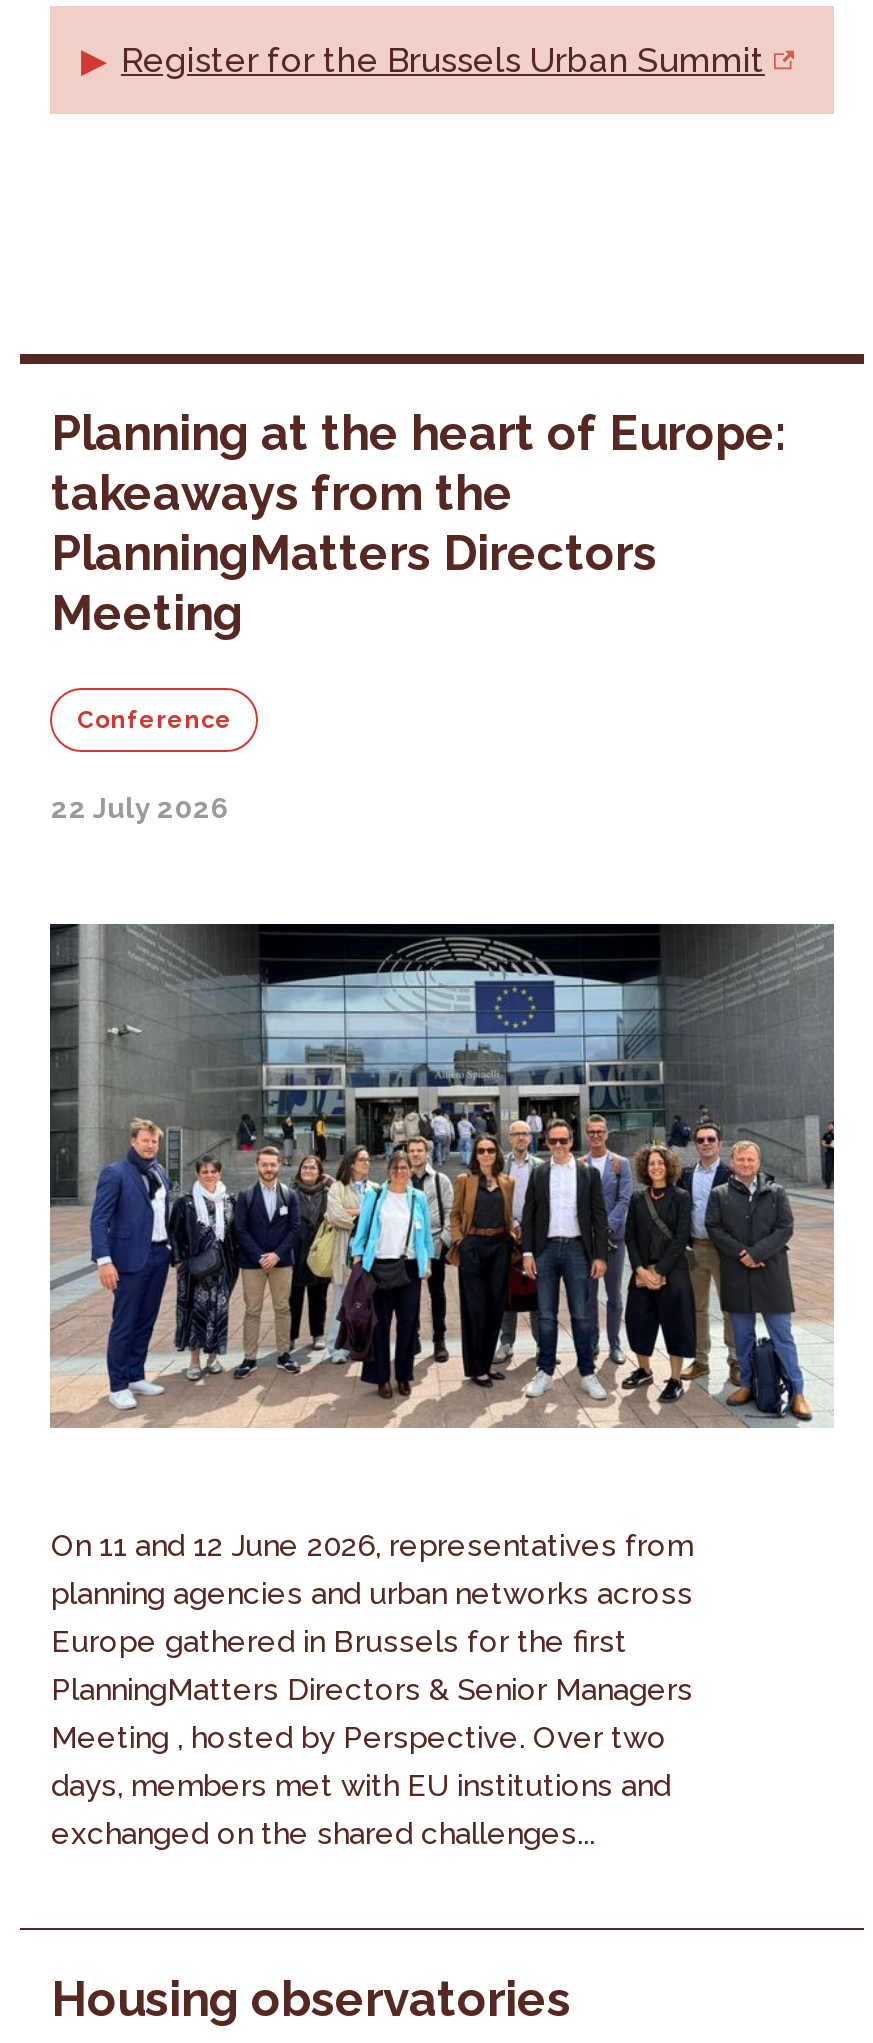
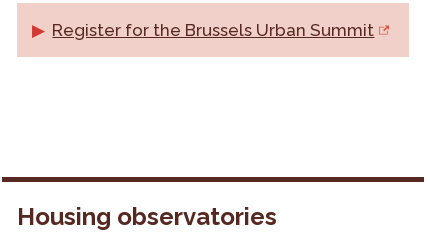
- Planning at the heart of Europe:
- takeaways from the
- PlanningMatters Directors
- Meeting
- Conference
- 22 July 2026

- [image]

- On 11 and 12 June 2026, representatives from
- planning agencies and urban networks across
- Europe gathered in Brussels for the first
- PlanningMatters Directors & Senior Managers
- Meeting , hosted by Perspective. Over two
- days, members met with EU institutions and
- exchanged on the shared challenges...
